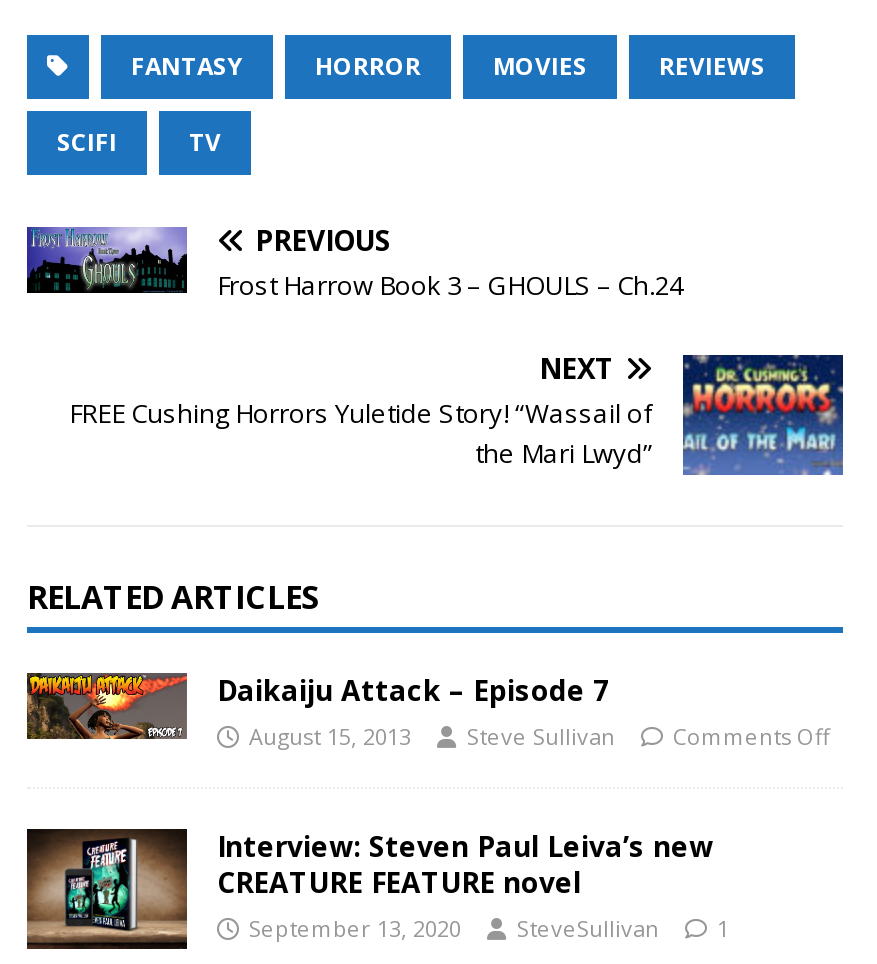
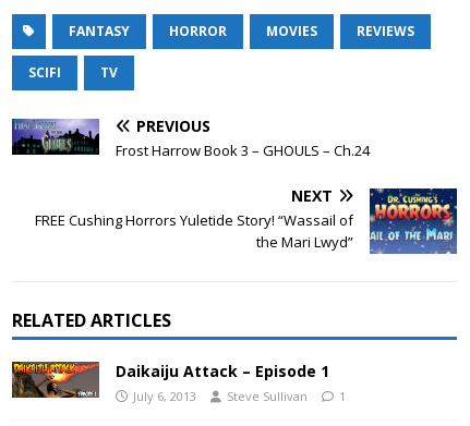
- Daikaiju Attack – Episode 7
- August 15, 2013
+ Daikaiju Attack – Episode 1
+ July 6, 2013

- [image]
- Comments Off
- Interview: Steven Paul Leiva’s new
- CREATURE FEATURE novel
- September 13, 2020
- SteveSullivan
